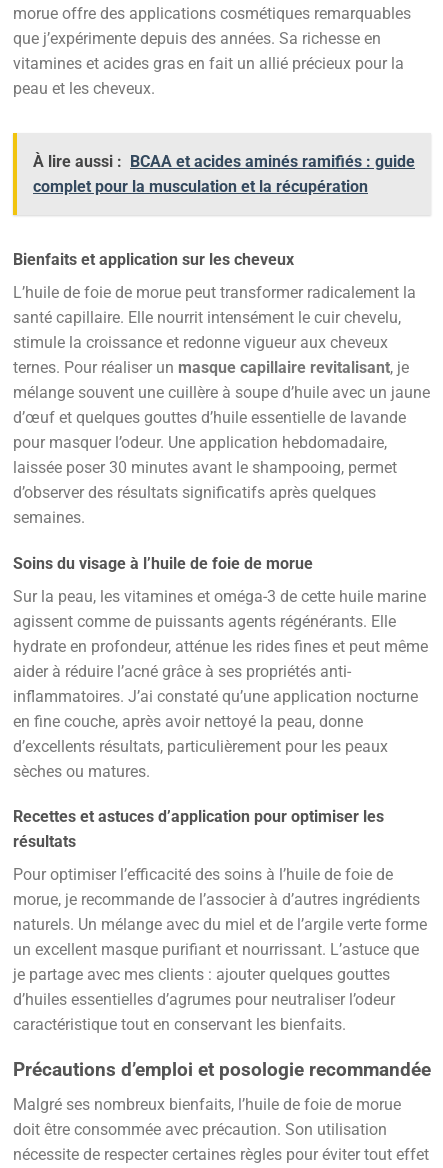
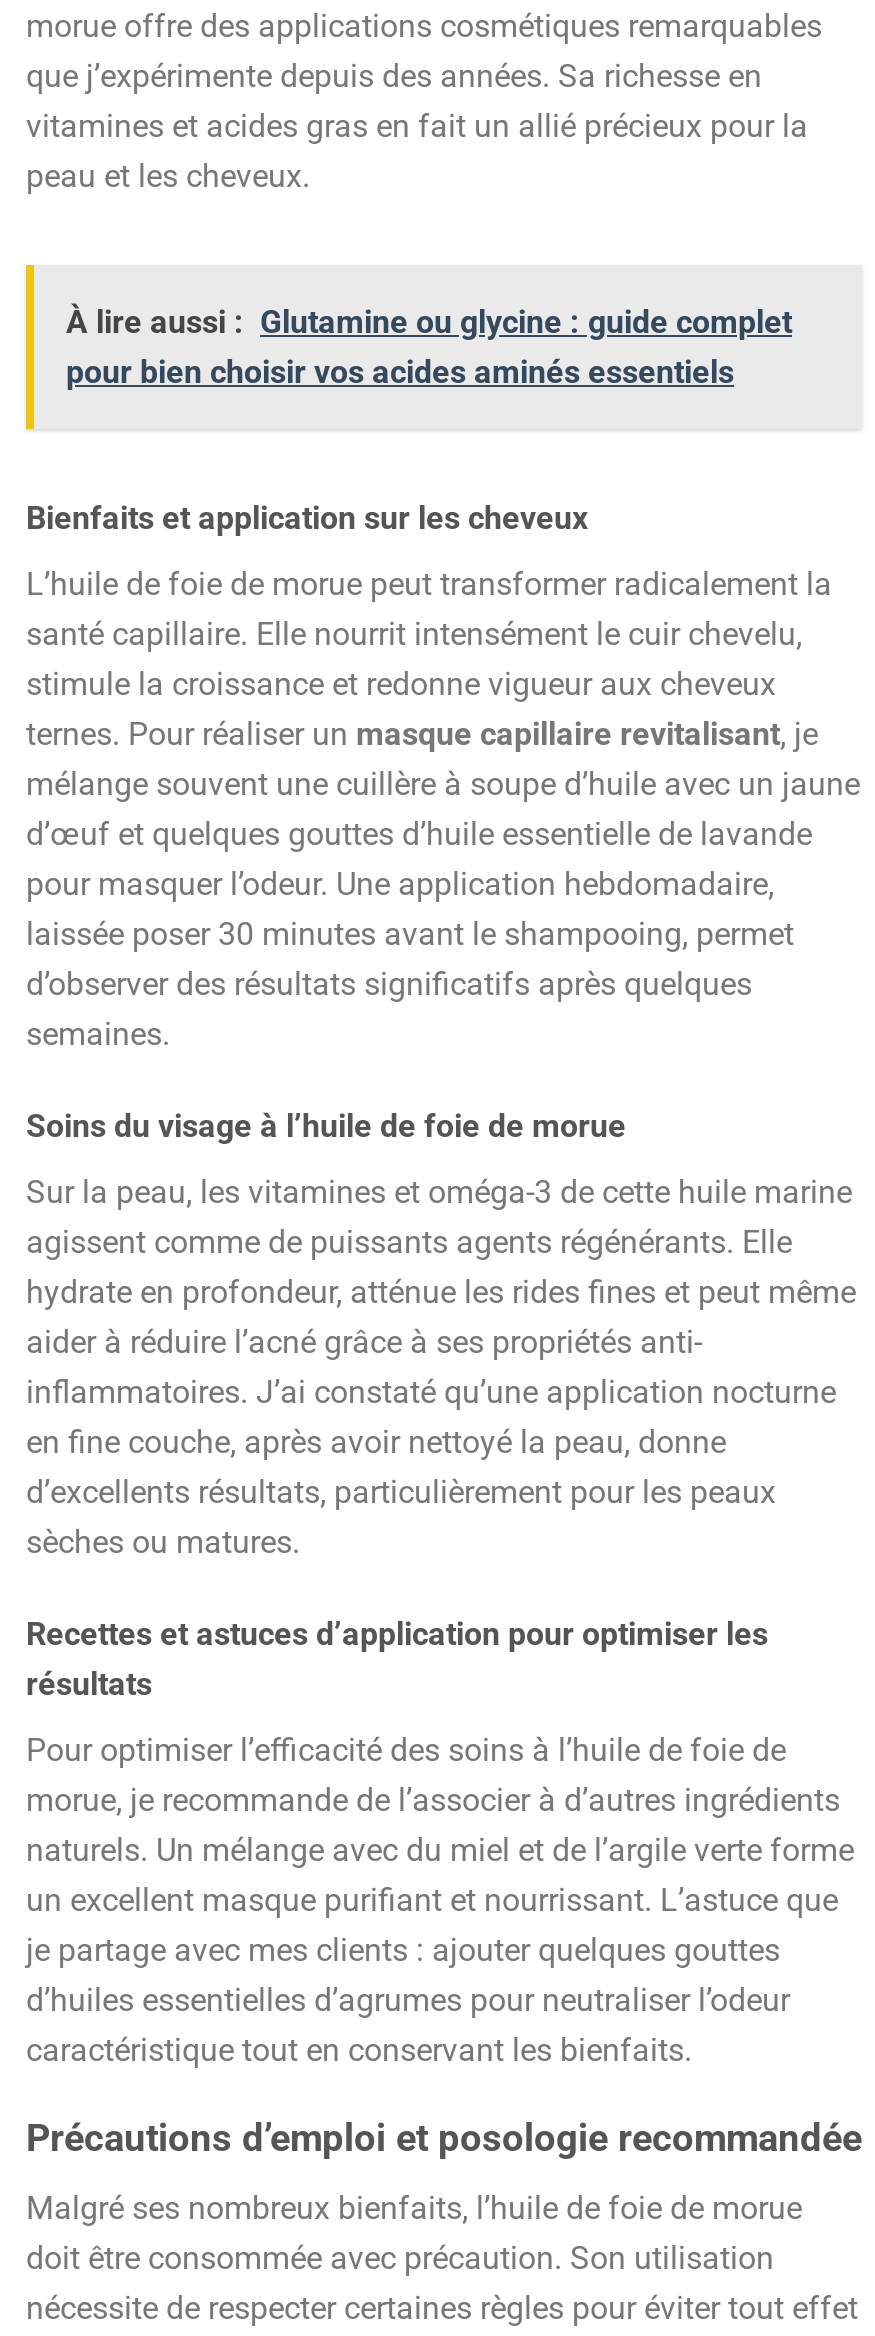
- À lire aussi : BCAA et acides aminés ramifiés : guide
- complet pour la musculation et la récupération
+ À lire aussi : Glutamine ou glycine : guide complet
+ pour bien choisir vos acides aminés essentiels
